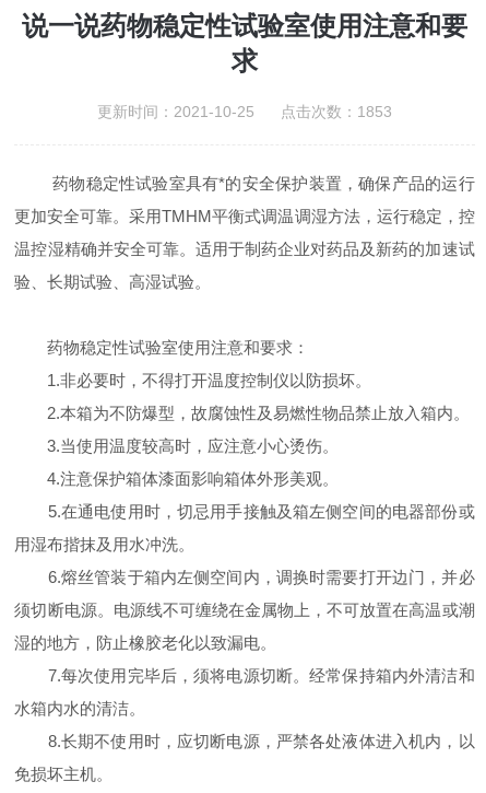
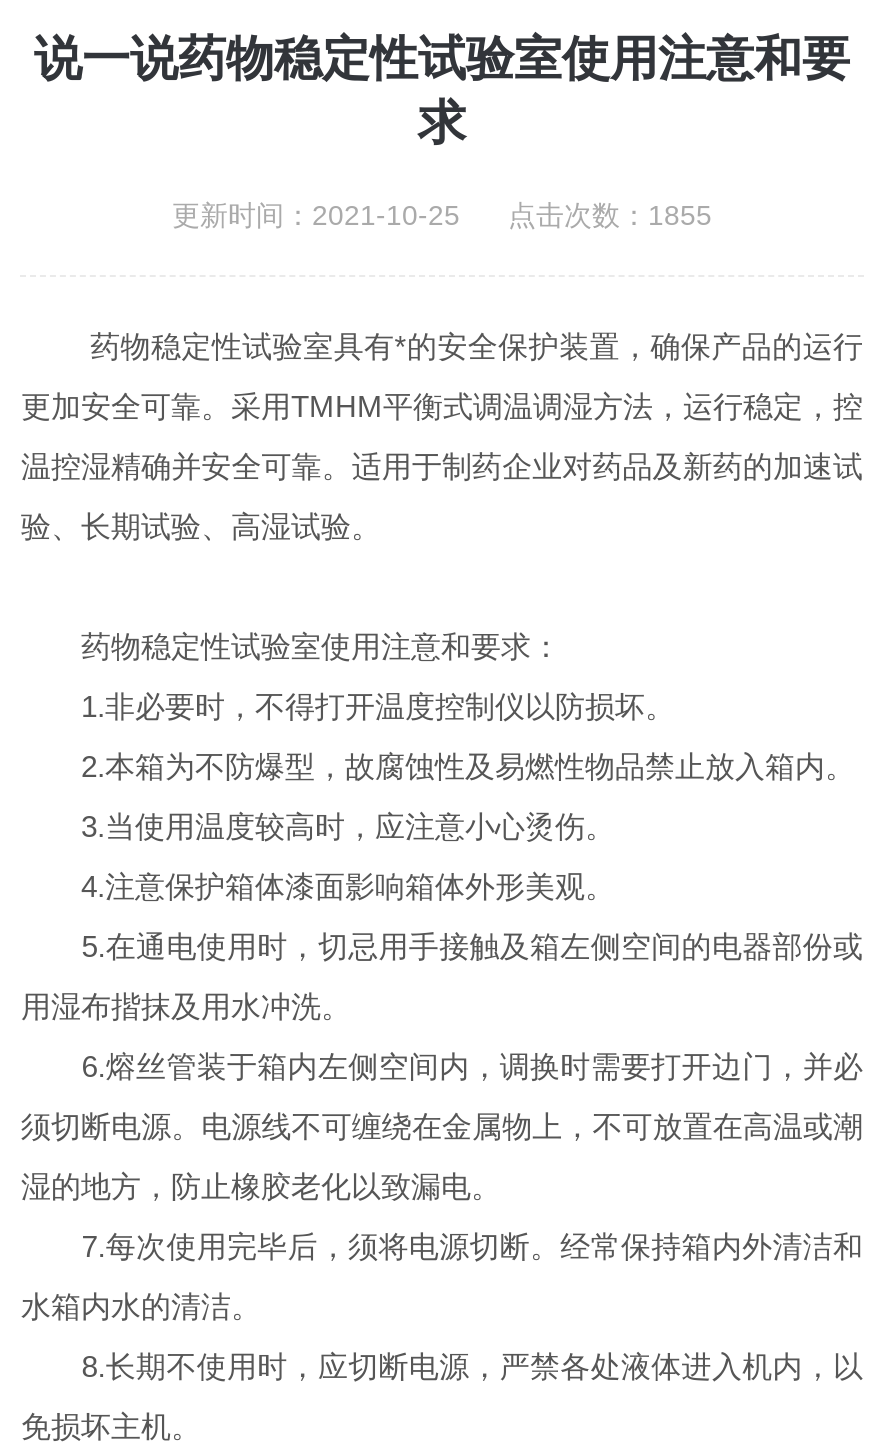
- 更新时间：2021-10-25 点击次数：1853
+ 更新时间：2021-10-25 点击次数：1855
